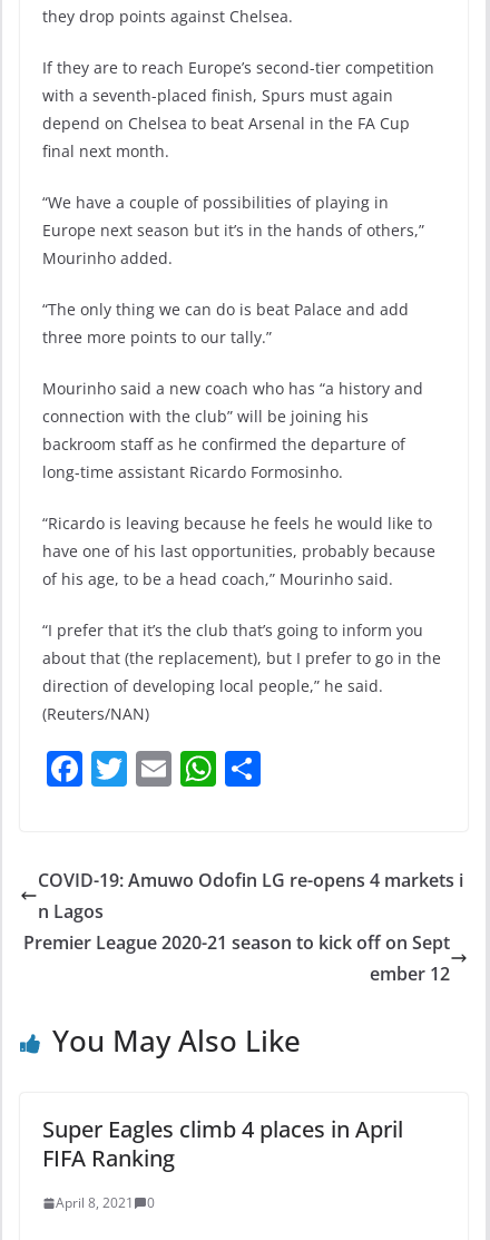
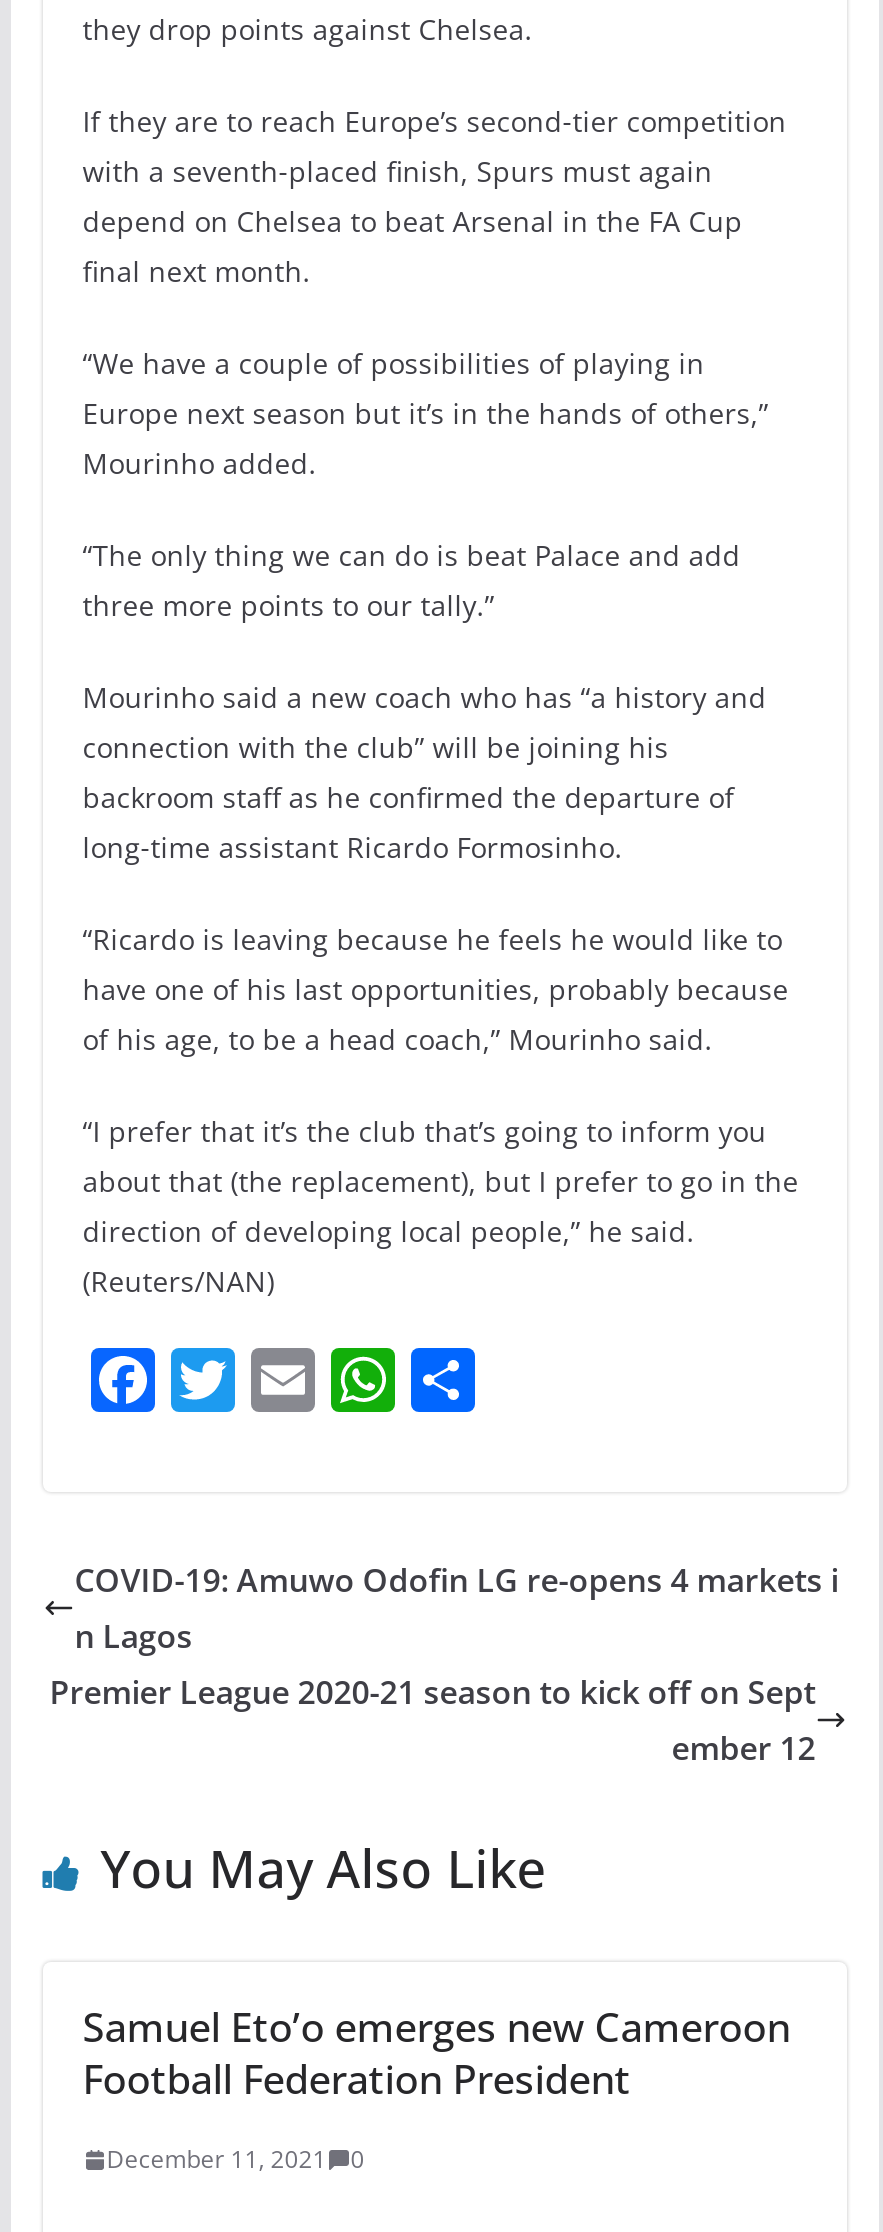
- Super Eagles climb 4 places in April
- FIFA Ranking
+ Samuel Eto’o emerges new Cameroon
+ Football Federation President

- April 8, 2021 0
+ December 11, 2021 0
